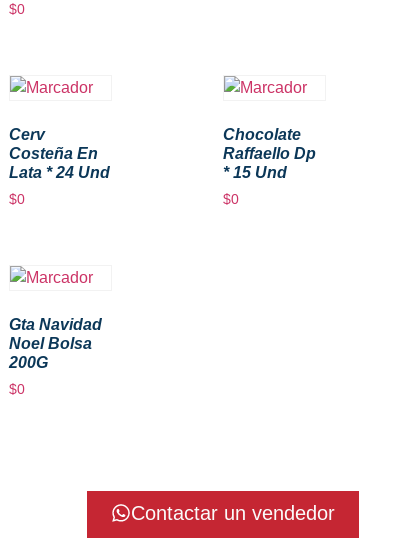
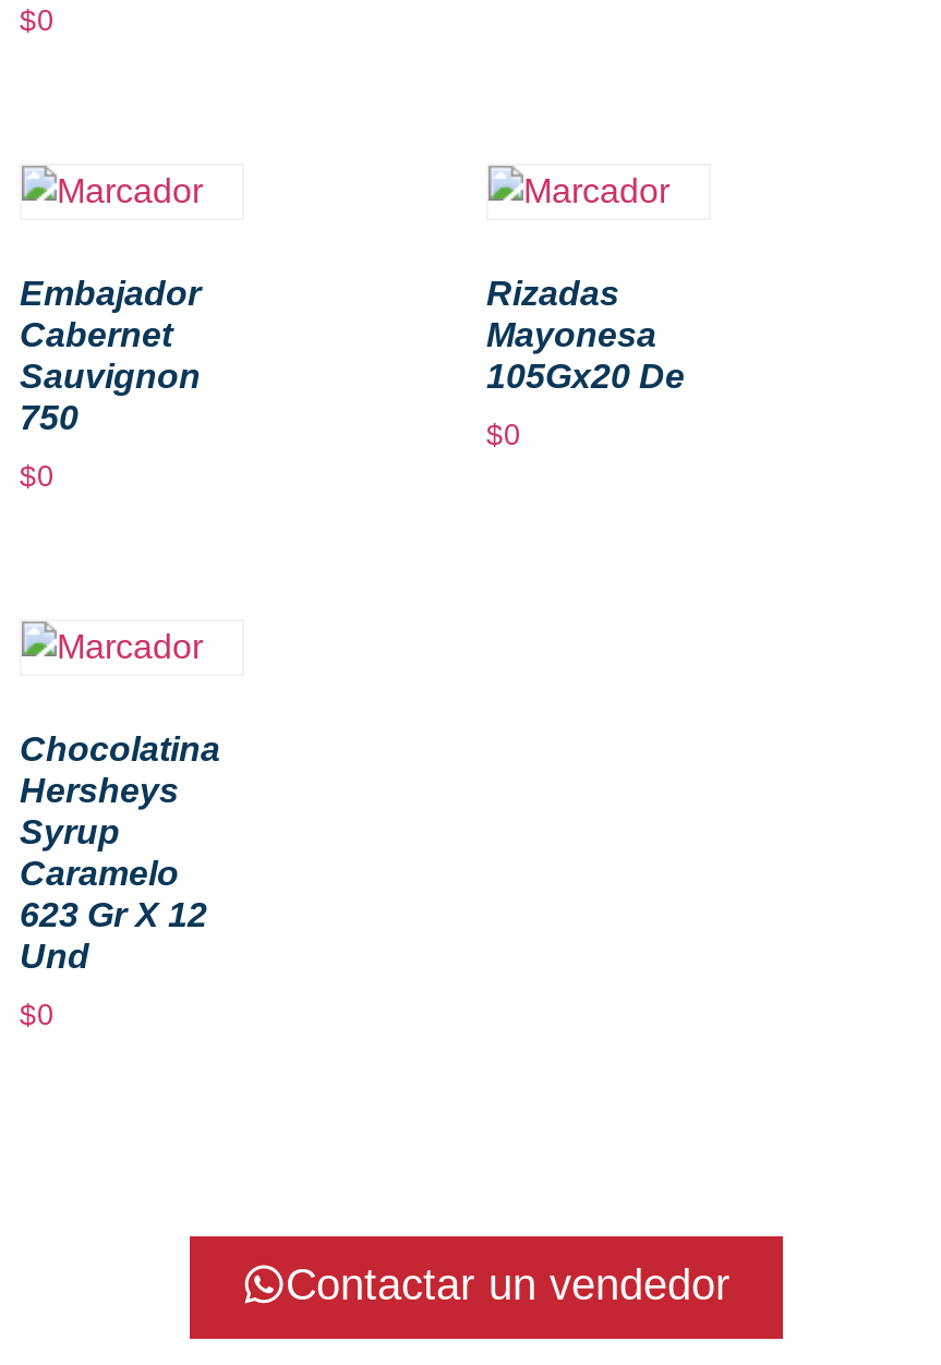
- Cerv
- Costeña En
- Lata * 24 Und
+ Embajador
+ Cabernet
+ Sauvignon
+ 750

- Chocolate
- Raffaello Dp
- * 15 Und
+ Rizadas
+ Mayonesa
+ 105Gx20 De

- Gta Navidad
- Noel Bolsa
- 200G
+ Chocolatina
+ Hersheys
+ Syrup
+ Caramelo
+ 623 Gr X 12
+ Und
